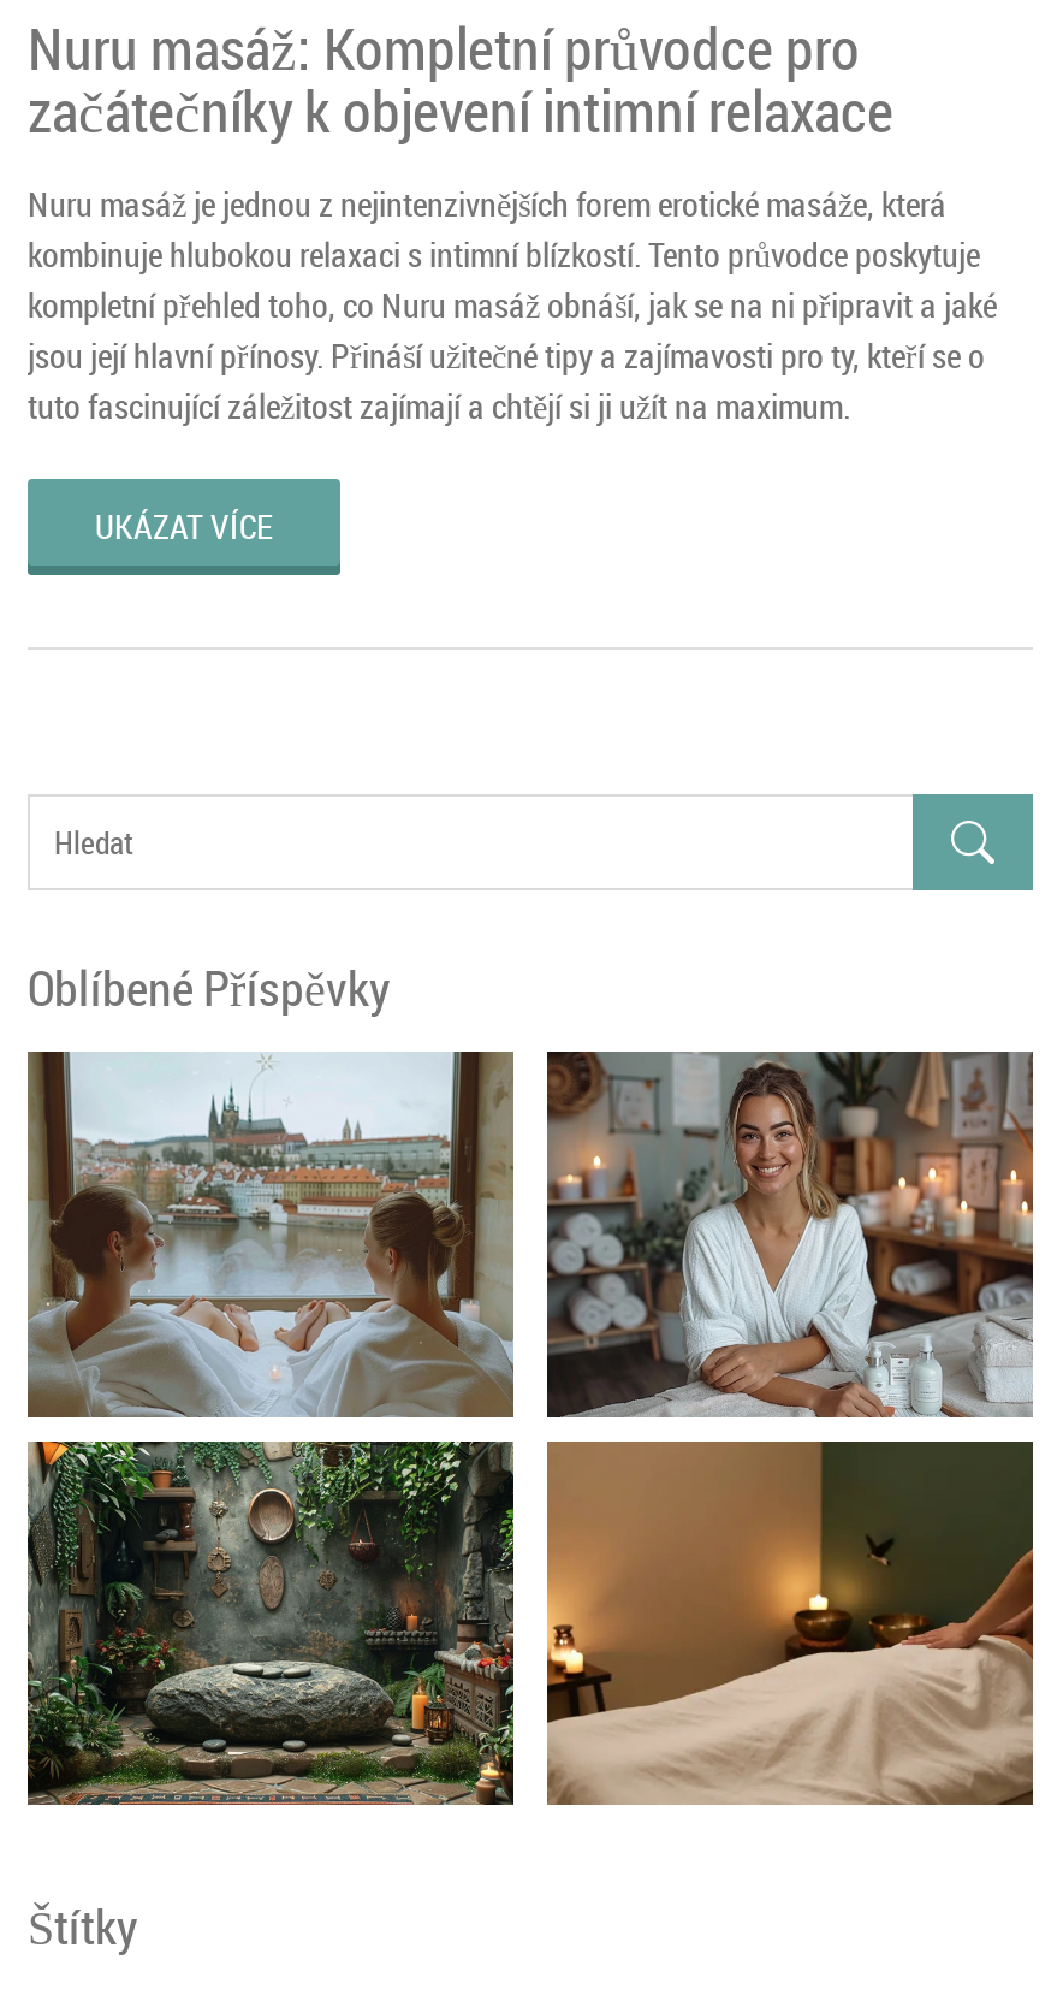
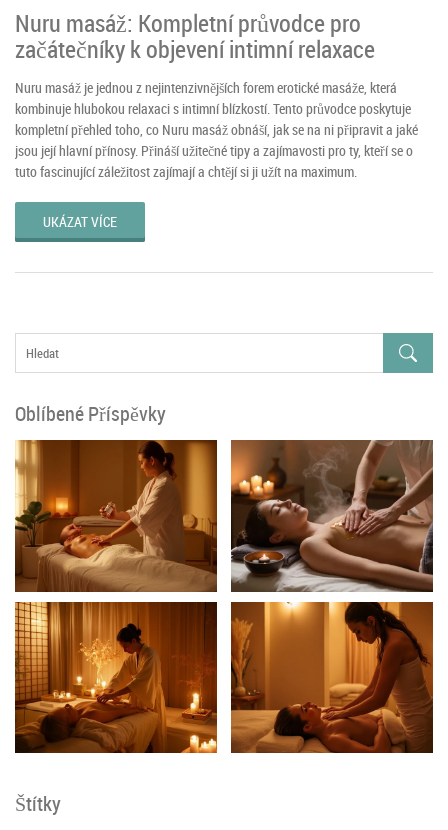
- [image]
+ [image]

- [image]
+ [image]

- [image]
+ [image]

- [image]
+ [image]
